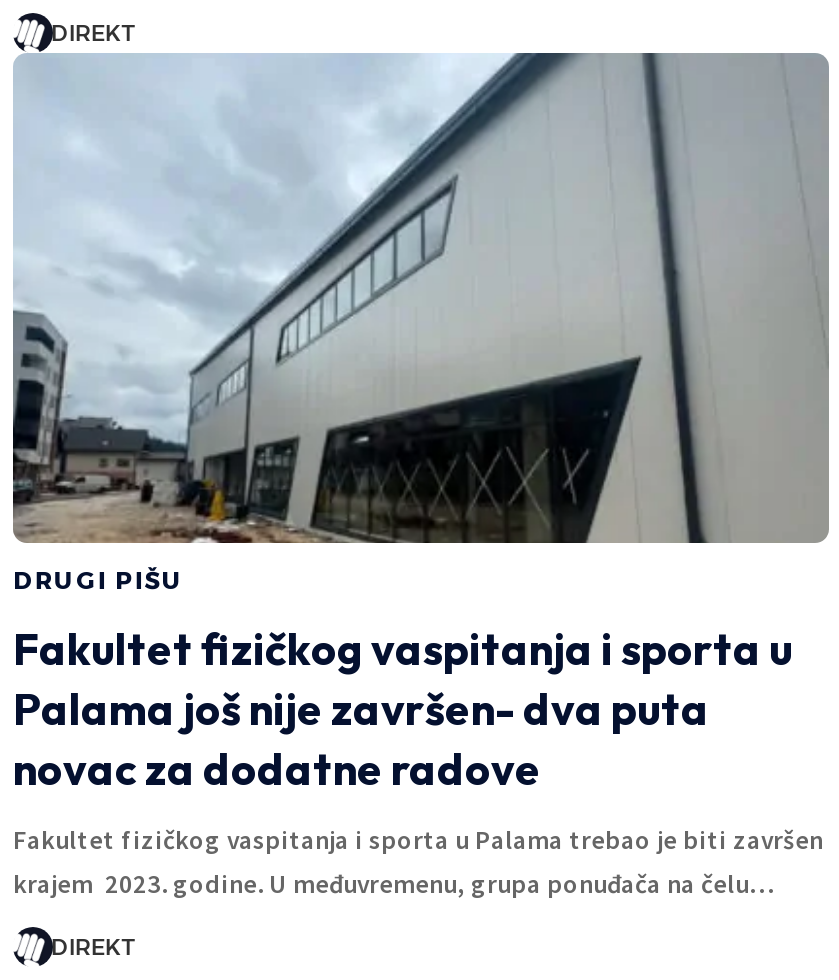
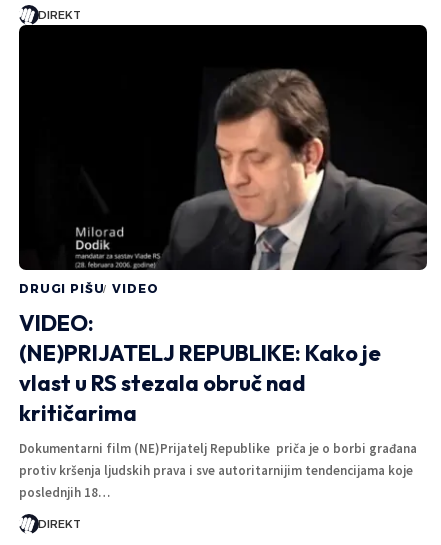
- [image]
- DRUGI PIŠU
+ [image]
+ DRUGI PIŠU VIDEO

- Fakultet fizičkog vaspitanja i sporta u
- Palama još nije završen- dva puta
- novac za dodatne radove
+ VIDEO:
+ (NE)PRIJATELJ REPUBLIKE: Kako je
+ vlast u RS stezala obruč nad
+ kritičarima

- Fakultet fizičkog vaspitanja i sporta u Palama trebao je biti završen
- krajem 2023. godine. U međuvremenu, grupa ponuđača na čelu…
+ Dokumentarni film (NE)Prijatelj Republike priča je o borbi građana
+ protiv kršenja ljudskih prava i sve autoritarnijim tendencijama koje
+ poslednjih 18…
